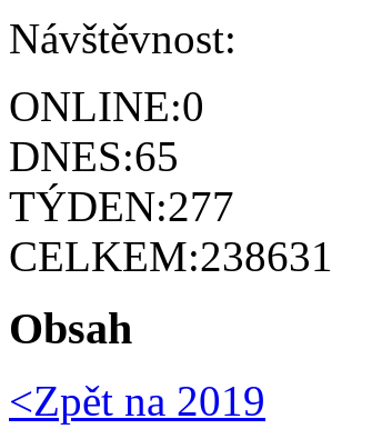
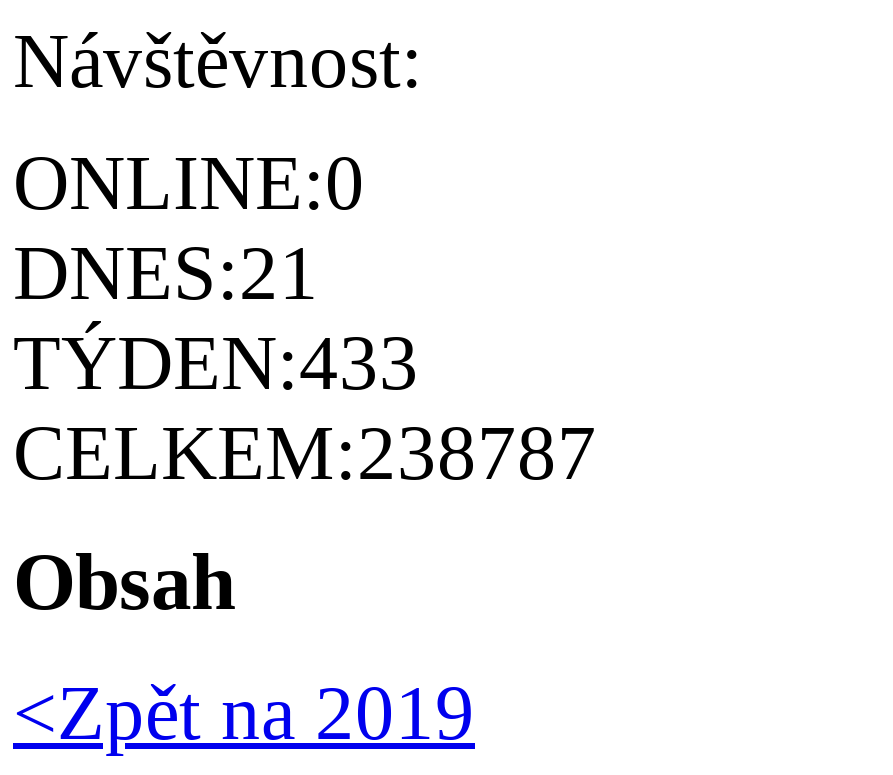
- DNES:65
+ DNES:21

- TÝDEN:277
+ TÝDEN:433

- CELKEM:238631
+ CELKEM:238787
